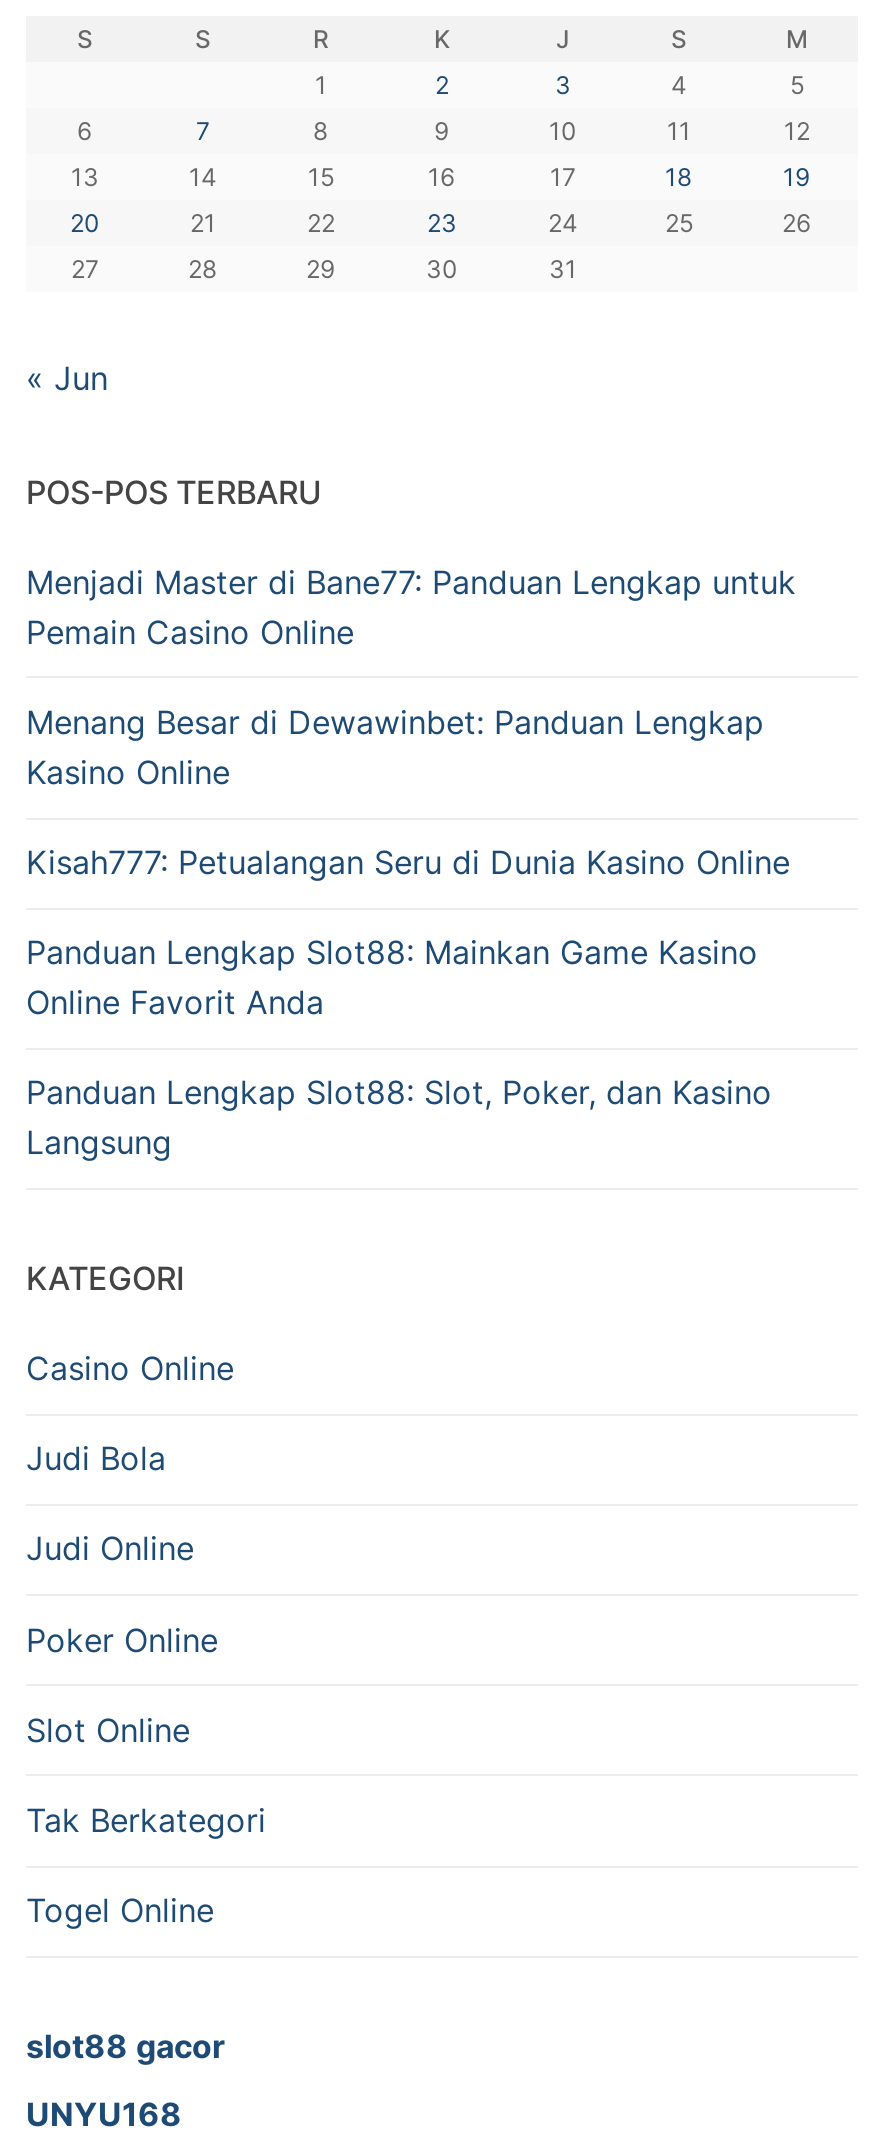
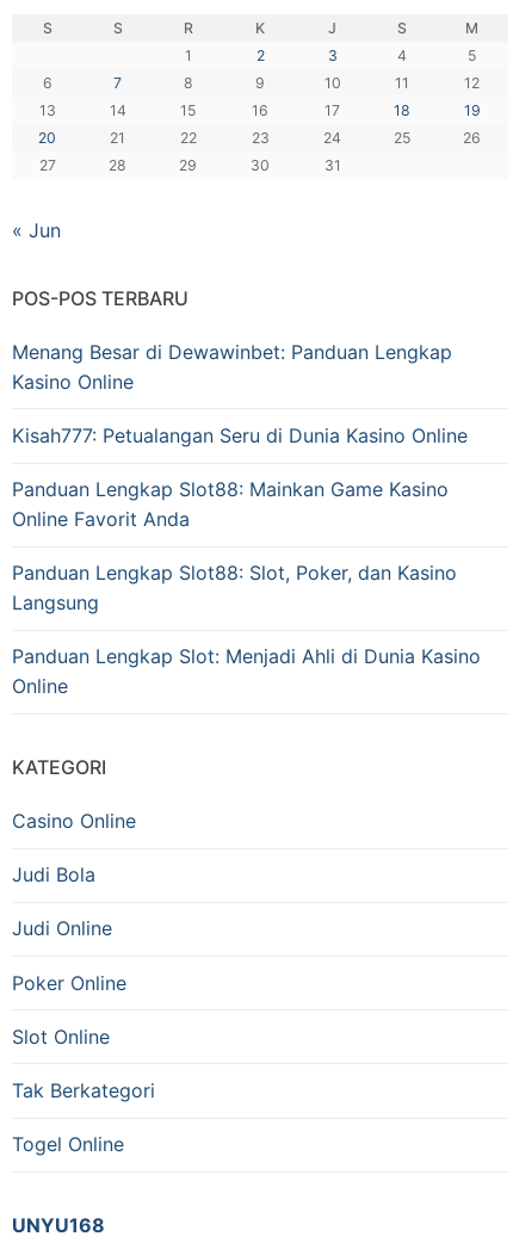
- Menjadi Master di Bane77: Panduan Lengkap untuk
- Pemain Casino Online

moved up: Menang Besar di Dewawinbet: Panduan Lengkap | Kasino Online | Kisah777: Petualangan Seru di Dunia Kasino Online | Panduan Lengkap Slot88: Mainkan Game Kasino | Online Favorit Anda | Panduan Lengkap Slot88: Slot, Poker, dan Kasino | Langsung

+ Panduan Lengkap Slot: Menjadi Ahli di Dunia Kasino
+ Online

- slot88 gacor
